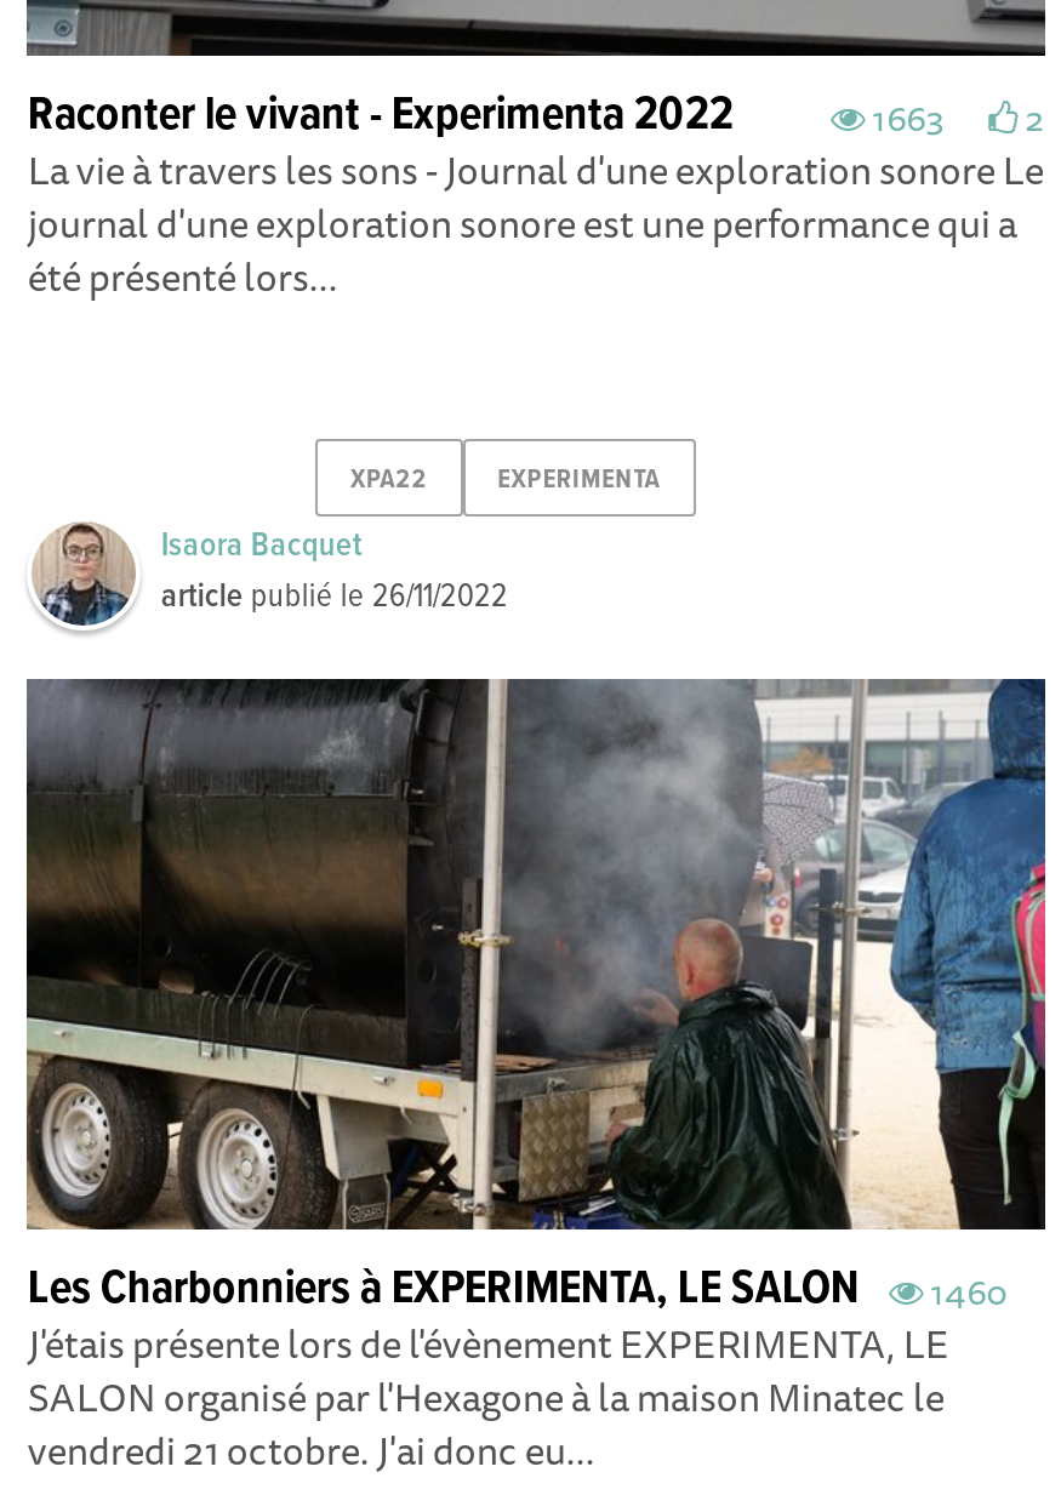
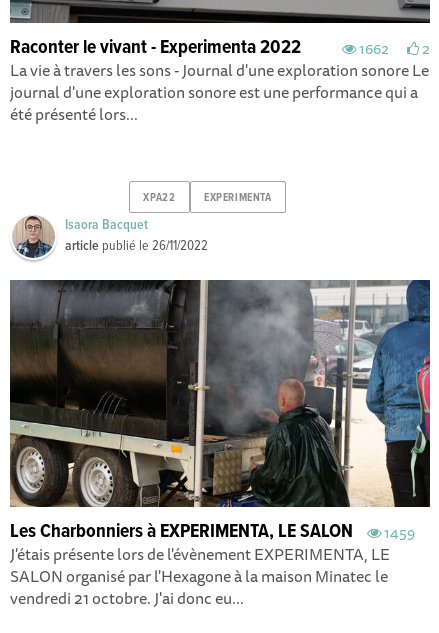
- 1663 2
+ 1662 2

- Les Charbonniers à EXPERIMENTA, LE SALON 1460
+ Les Charbonniers à EXPERIMENTA, LE SALON 1459
